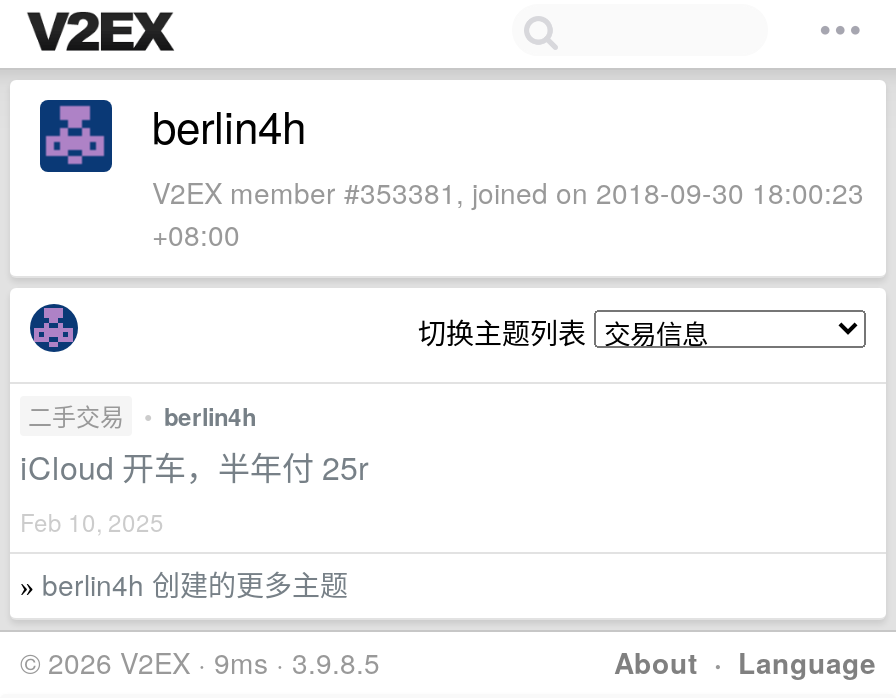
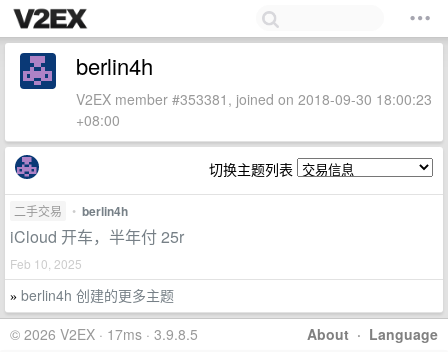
- © 2026 V2EX · 9ms · 3.9.8.5
+ © 2026 V2EX · 17ms · 3.9.8.5
